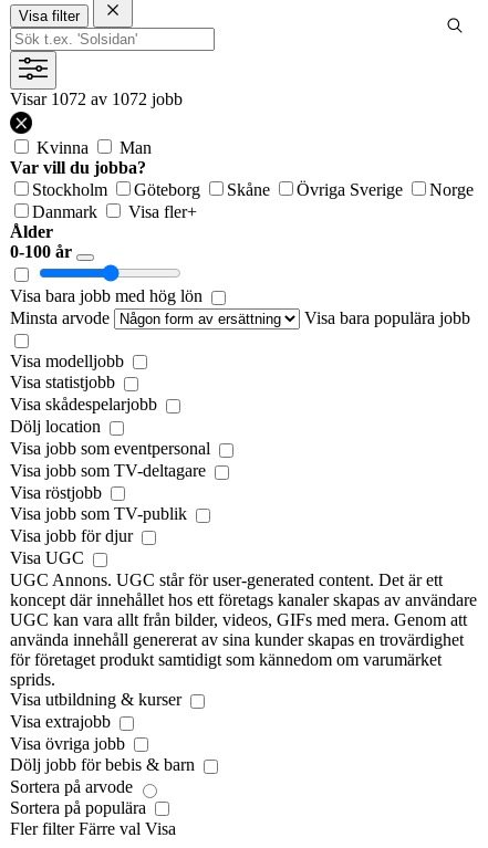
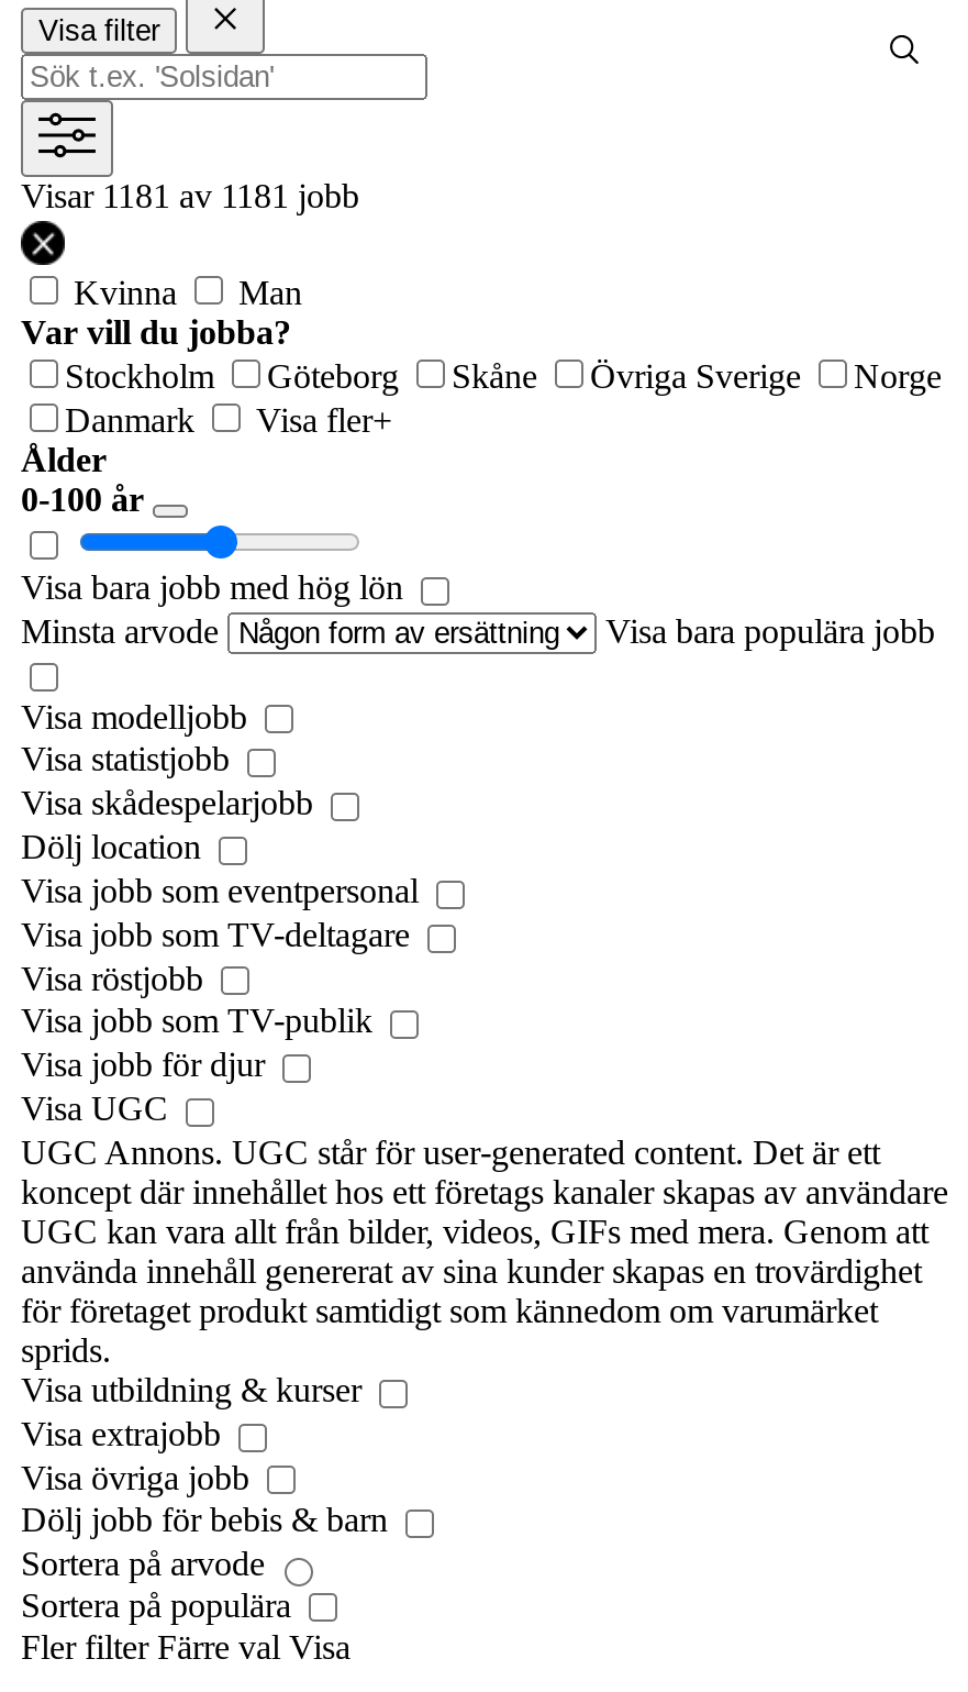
- Visar1072 av 1072 jobb
+ Visar1181 av 1181 jobb
